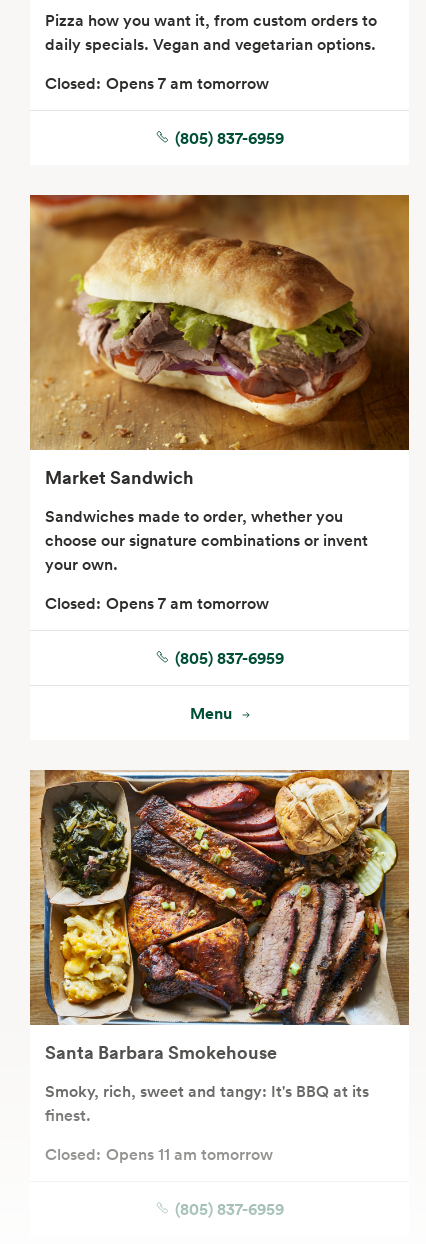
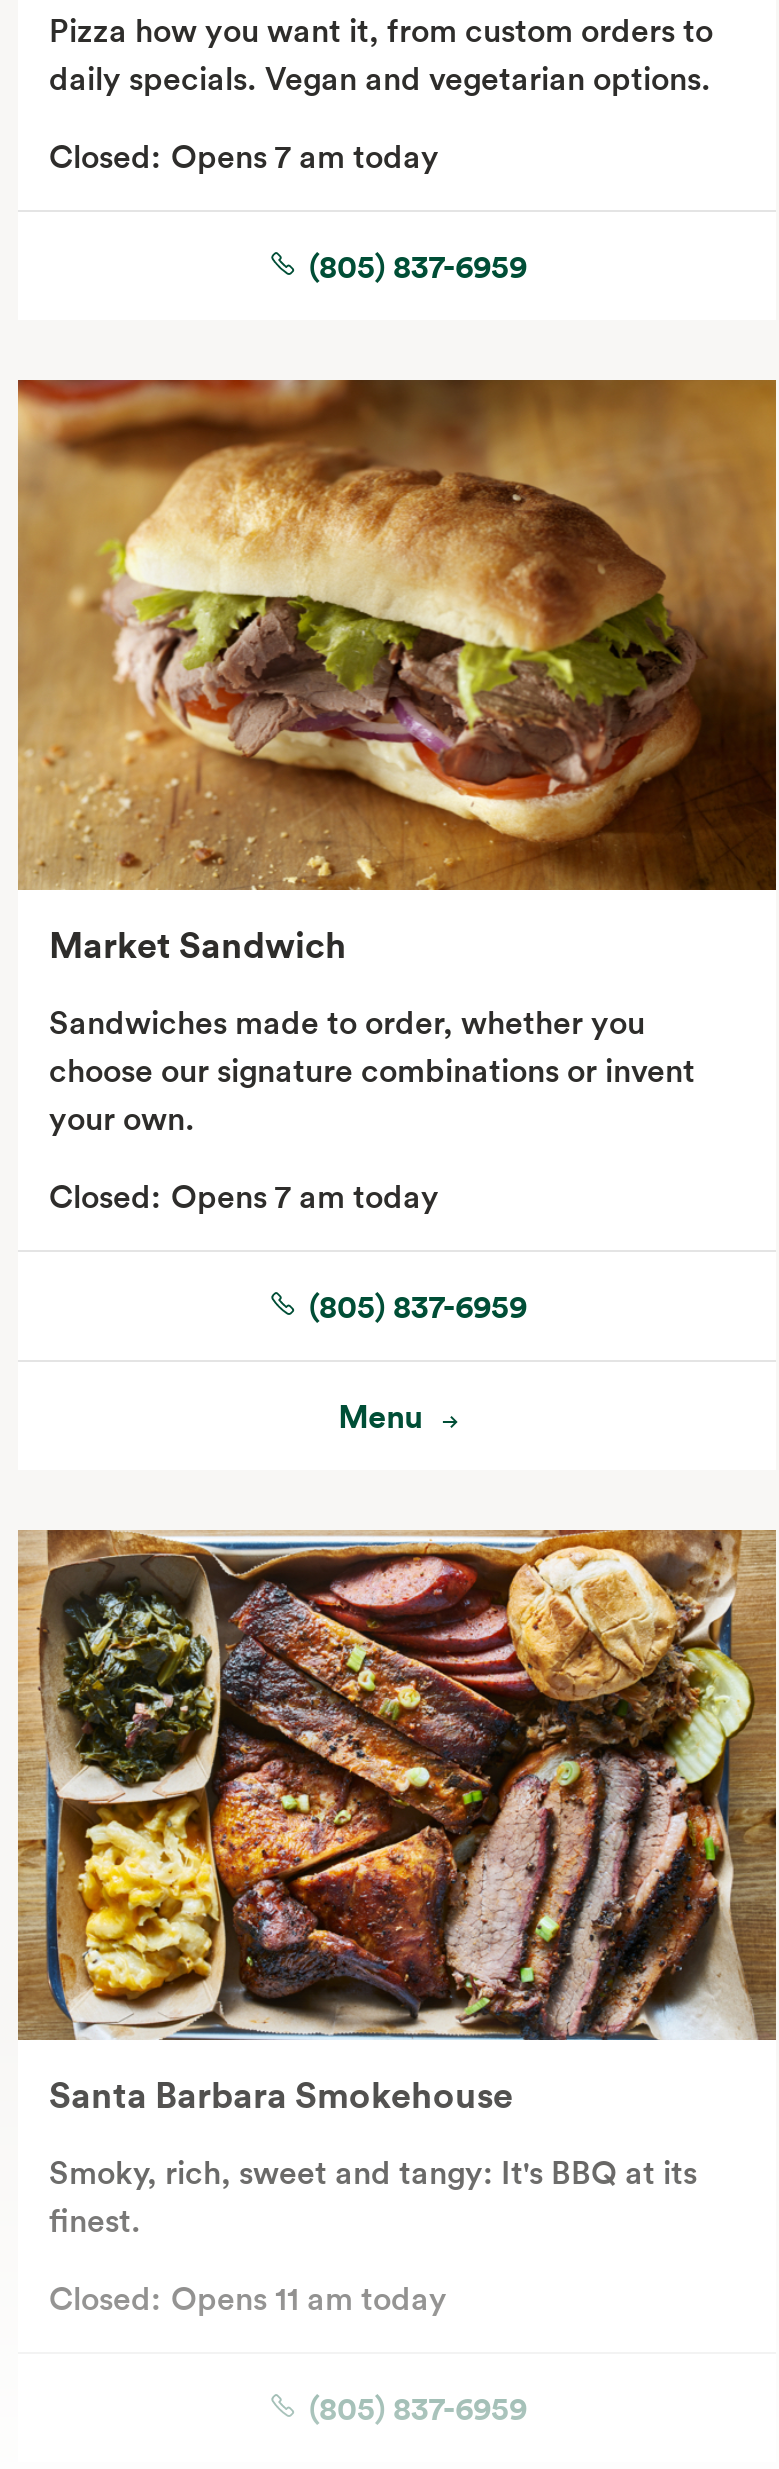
- Closed: Opens 7 am tomorrow
+ Closed: Opens 7 am today

- Closed: Opens 7 am tomorrow
+ Closed: Opens 7 am today

- Closed: Opens 11 am tomorrow
+ Closed: Opens 11 am today
